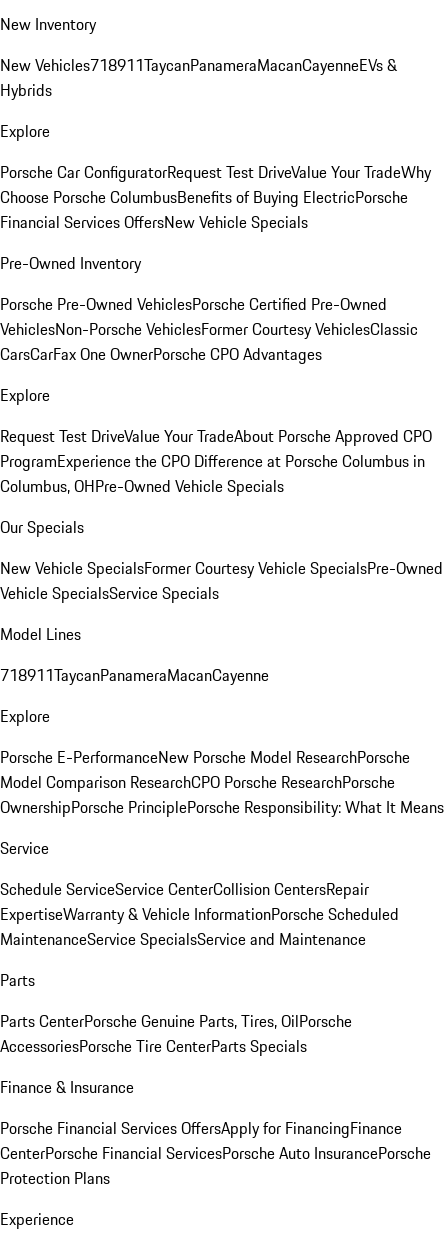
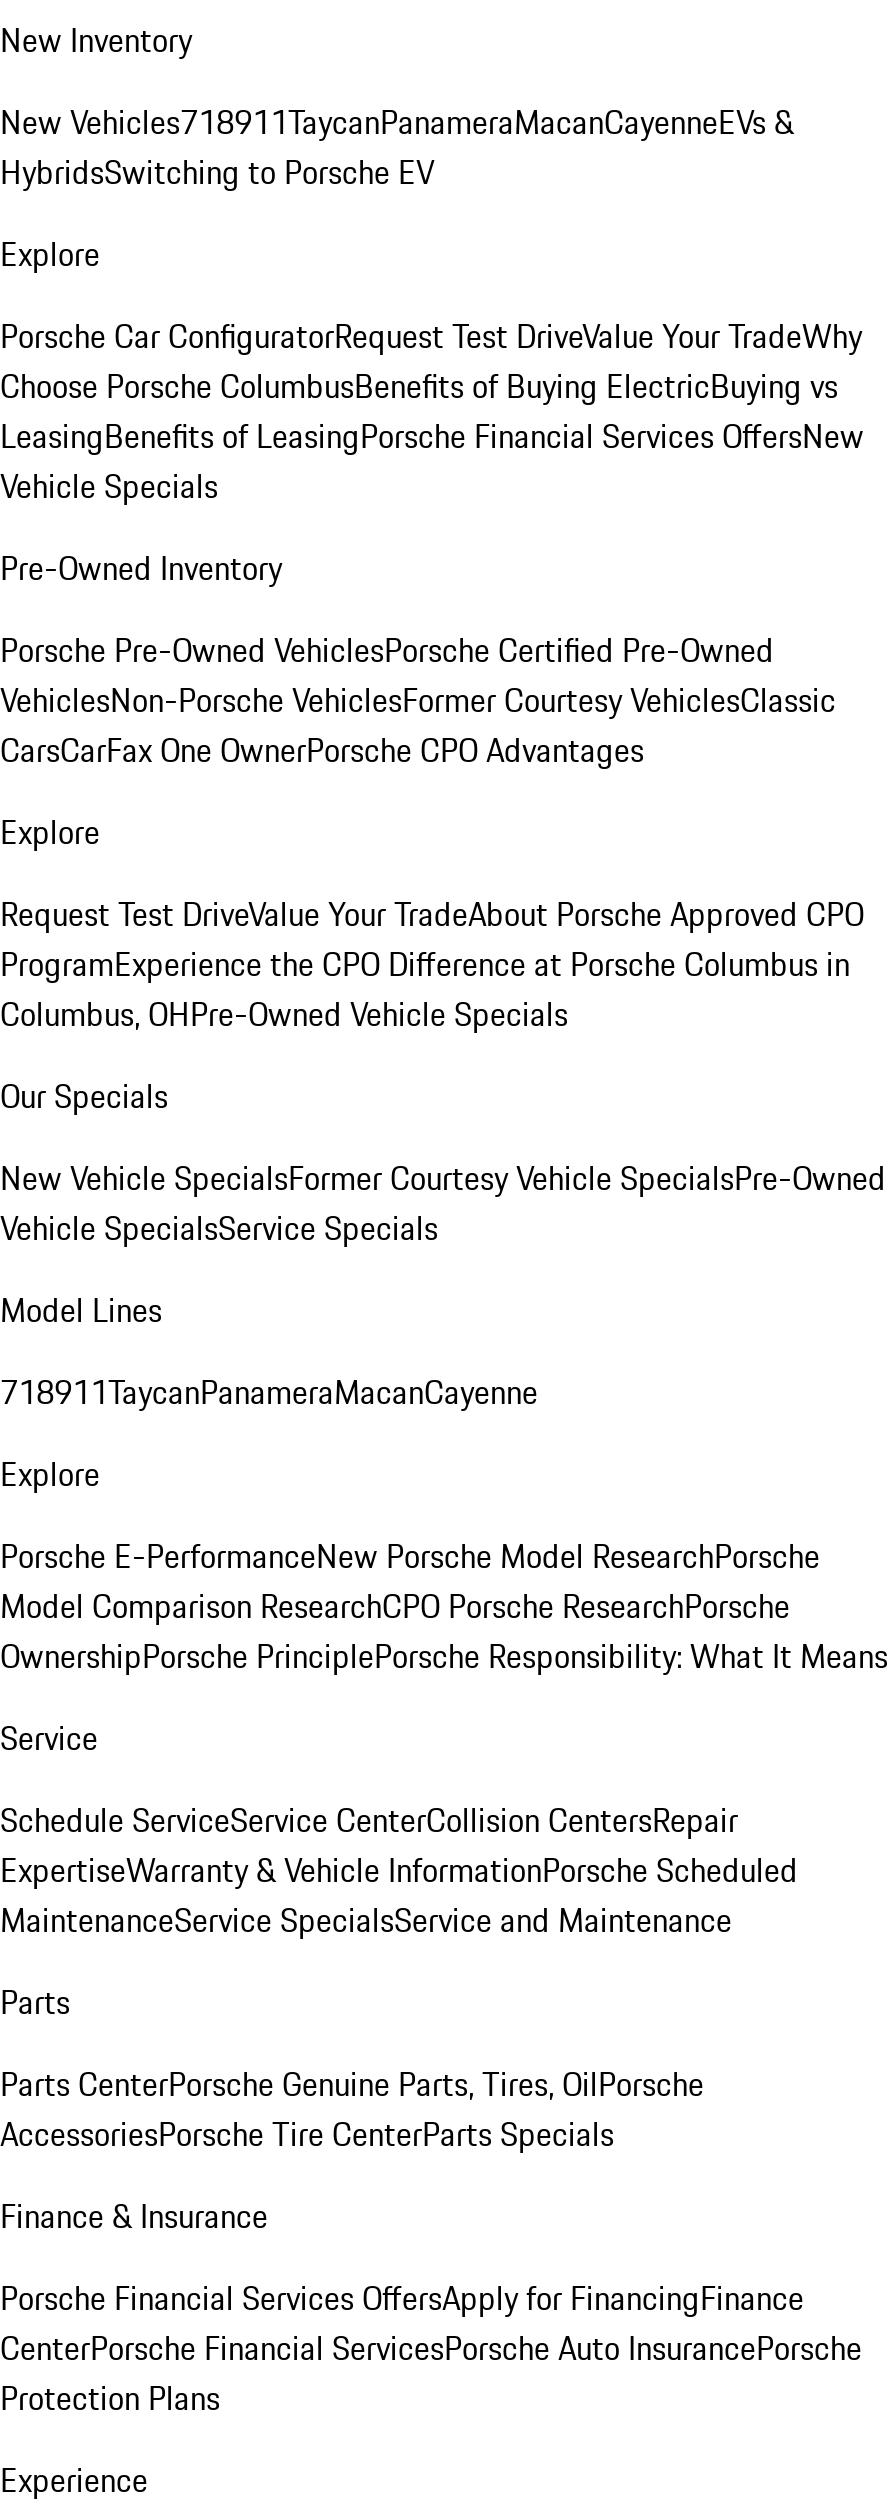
- Hybrids
+ HybridsSwitching to Porsche EV

- Choose Porsche ColumbusBenefits of Buying ElectricPorsche
- Financial Services OffersNew Vehicle Specials
+ Choose Porsche ColumbusBenefits of Buying ElectricBuying vs
+ LeasingBenefits of LeasingPorsche Financial Services OffersNew
+ Vehicle Specials
